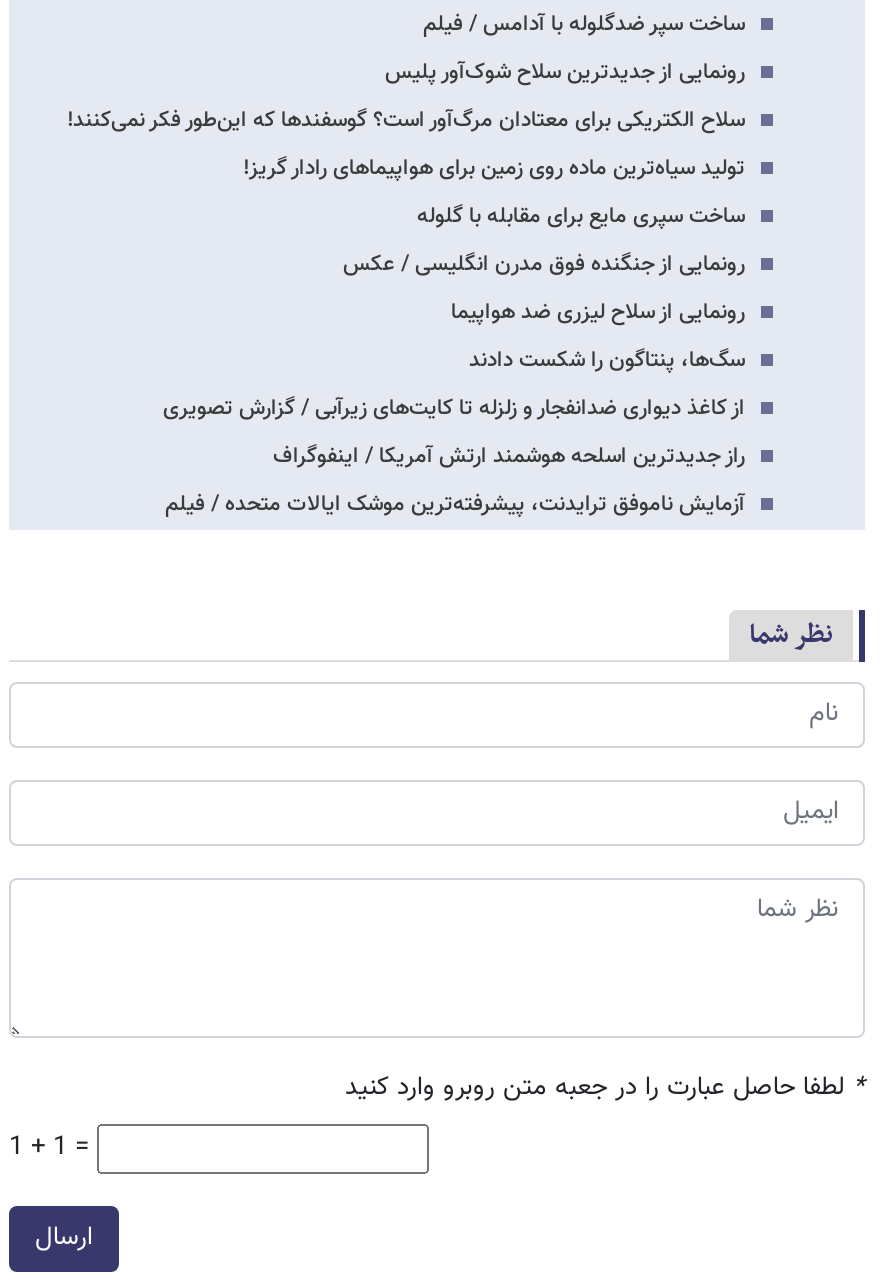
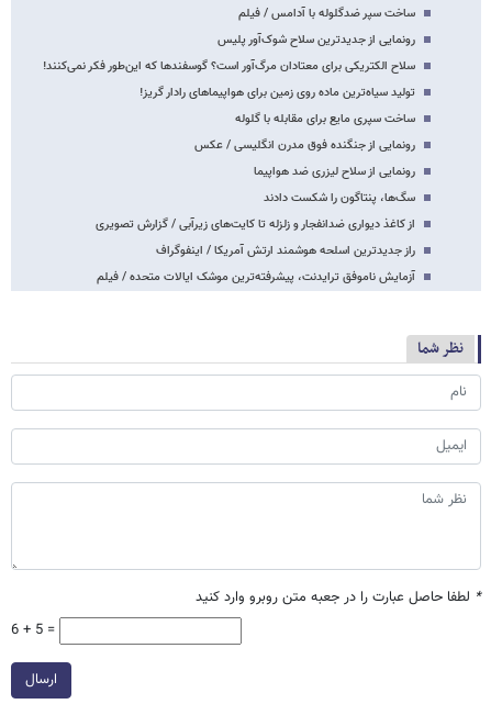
- 1 + 1 =
+ 6 + 5 =
